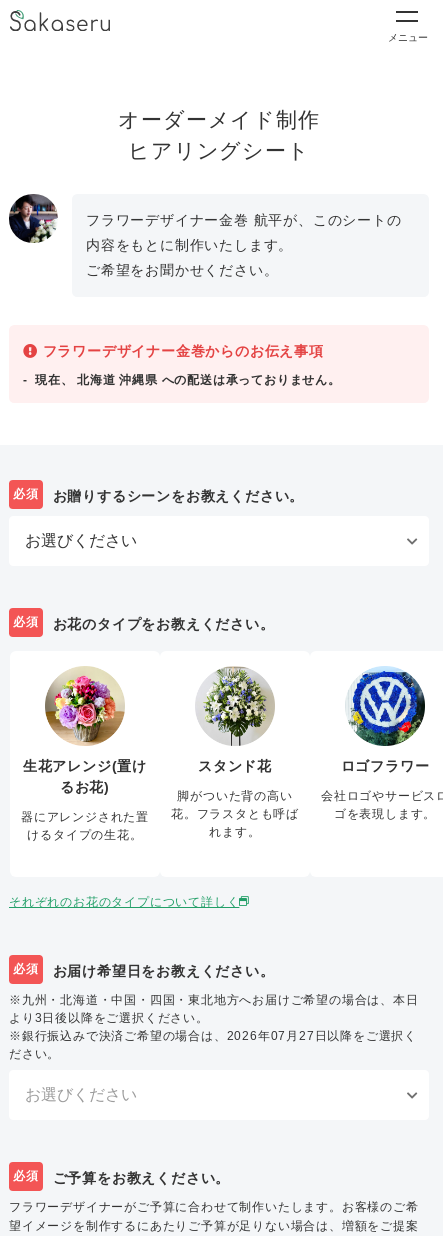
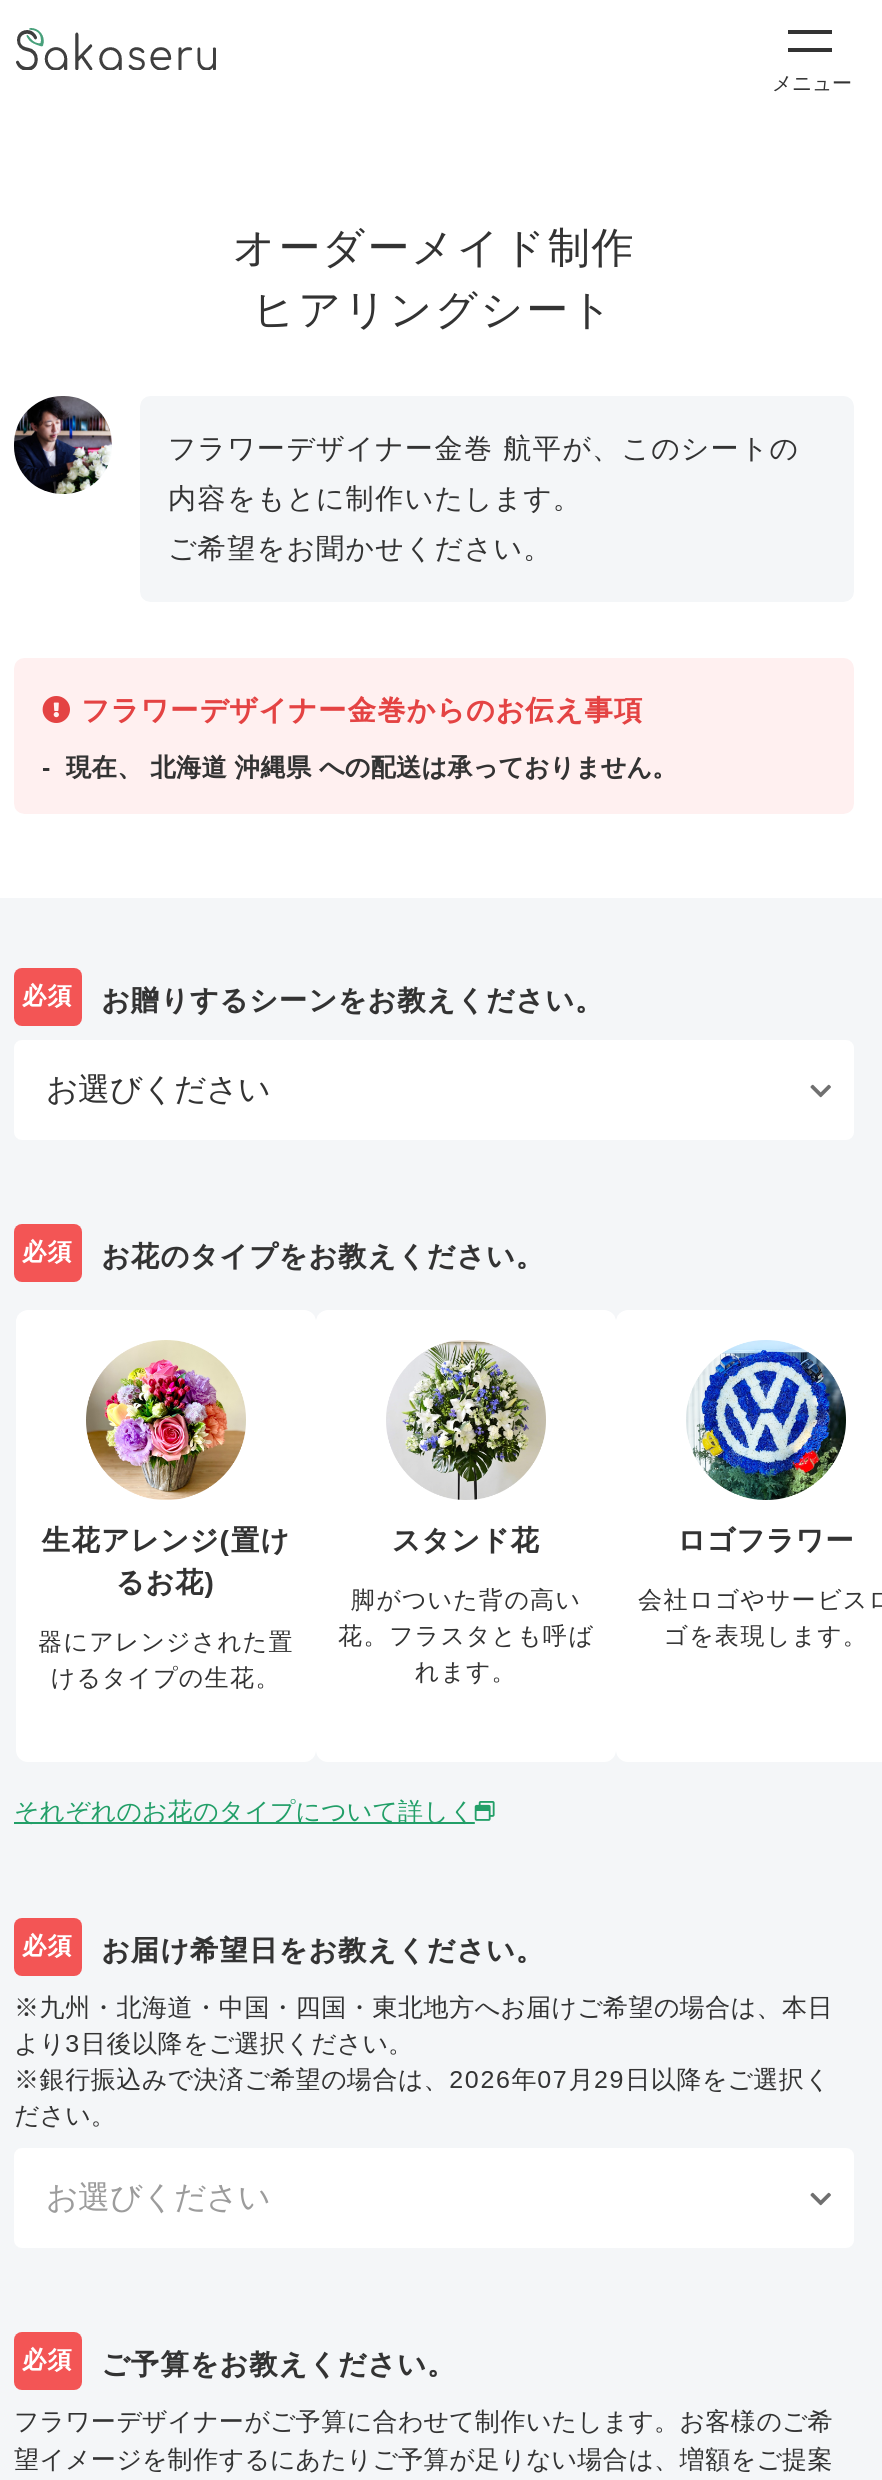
- ※銀行振込みで決済ご希望の場合は、2026年07月27日以降をご選択く
+ ※銀行振込みで決済ご希望の場合は、2026年07月29日以降をご選択く
